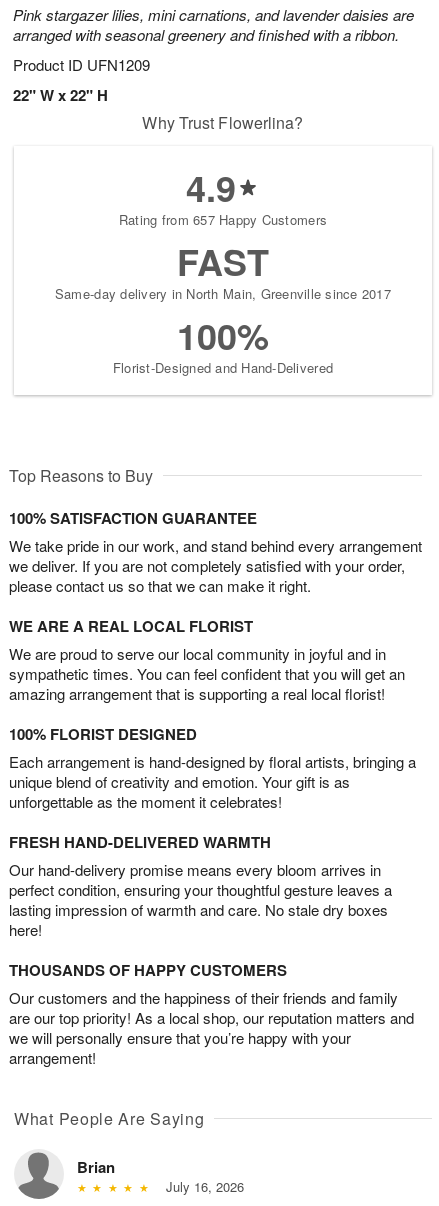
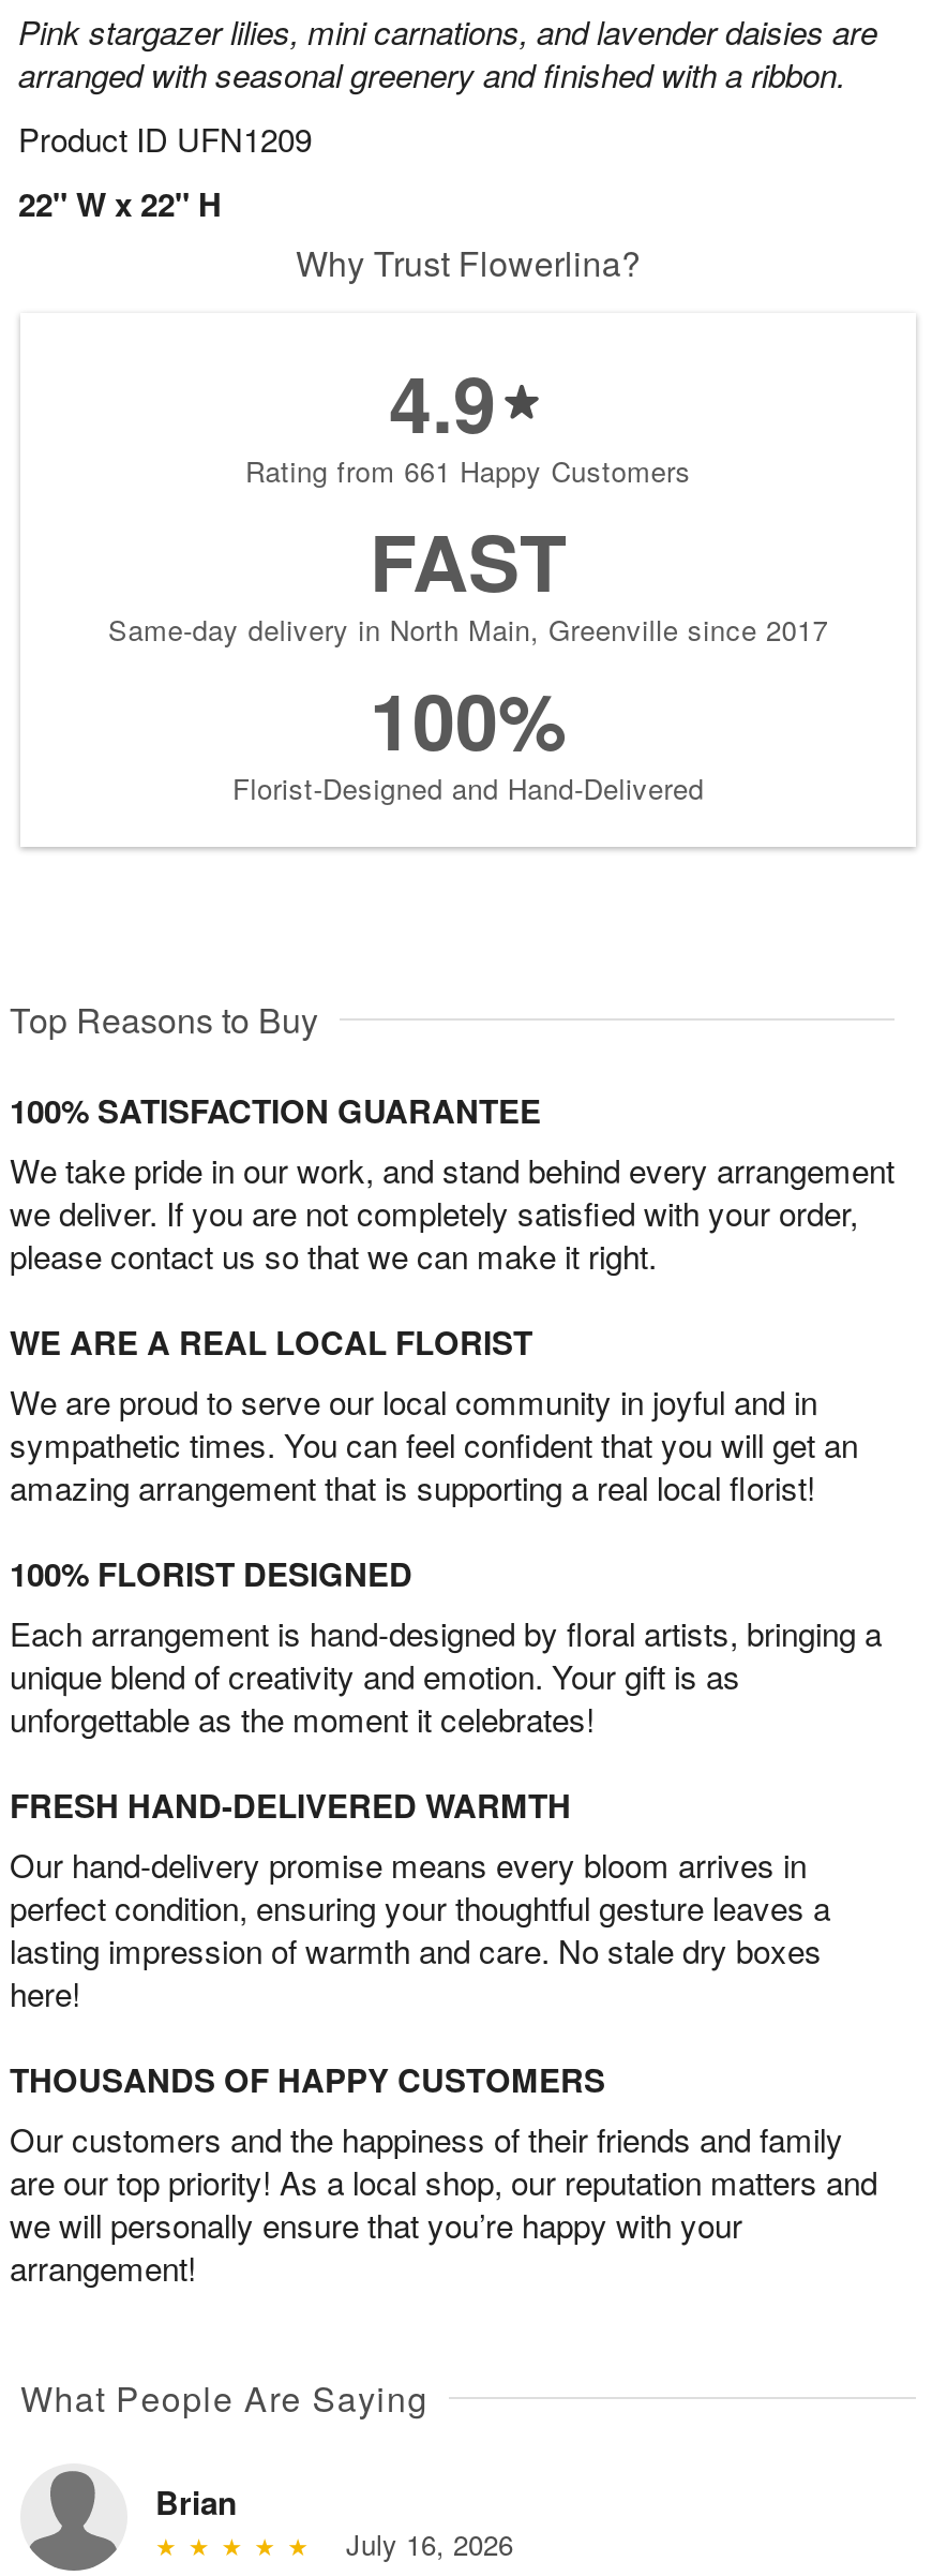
- Rating from 657 Happy Customers
+ Rating from 661 Happy Customers
